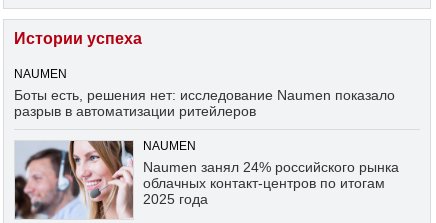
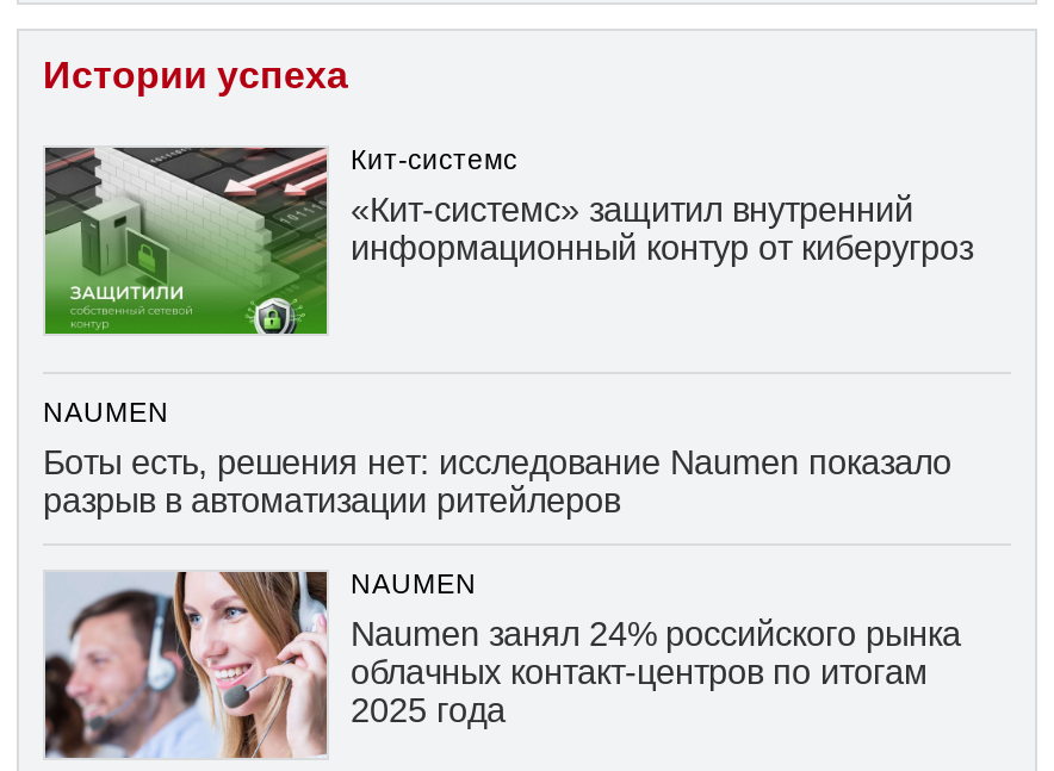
+ [image]
+ Кит-системс
+ «Кит-системс» защитил внутренний
+ информационный контур от киберугроз
